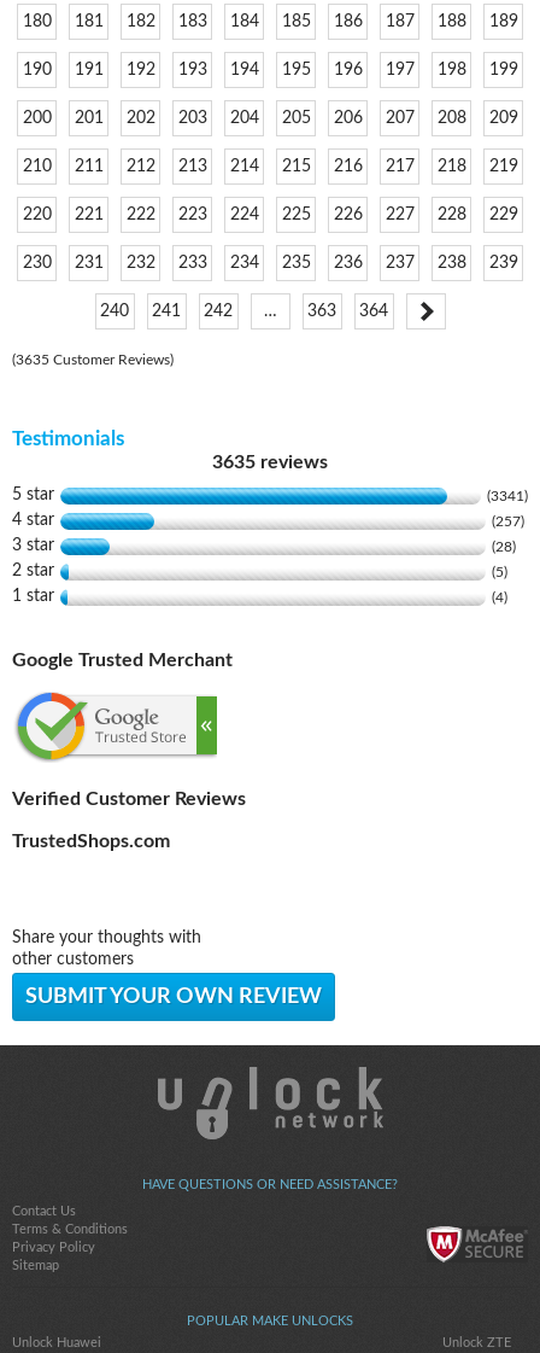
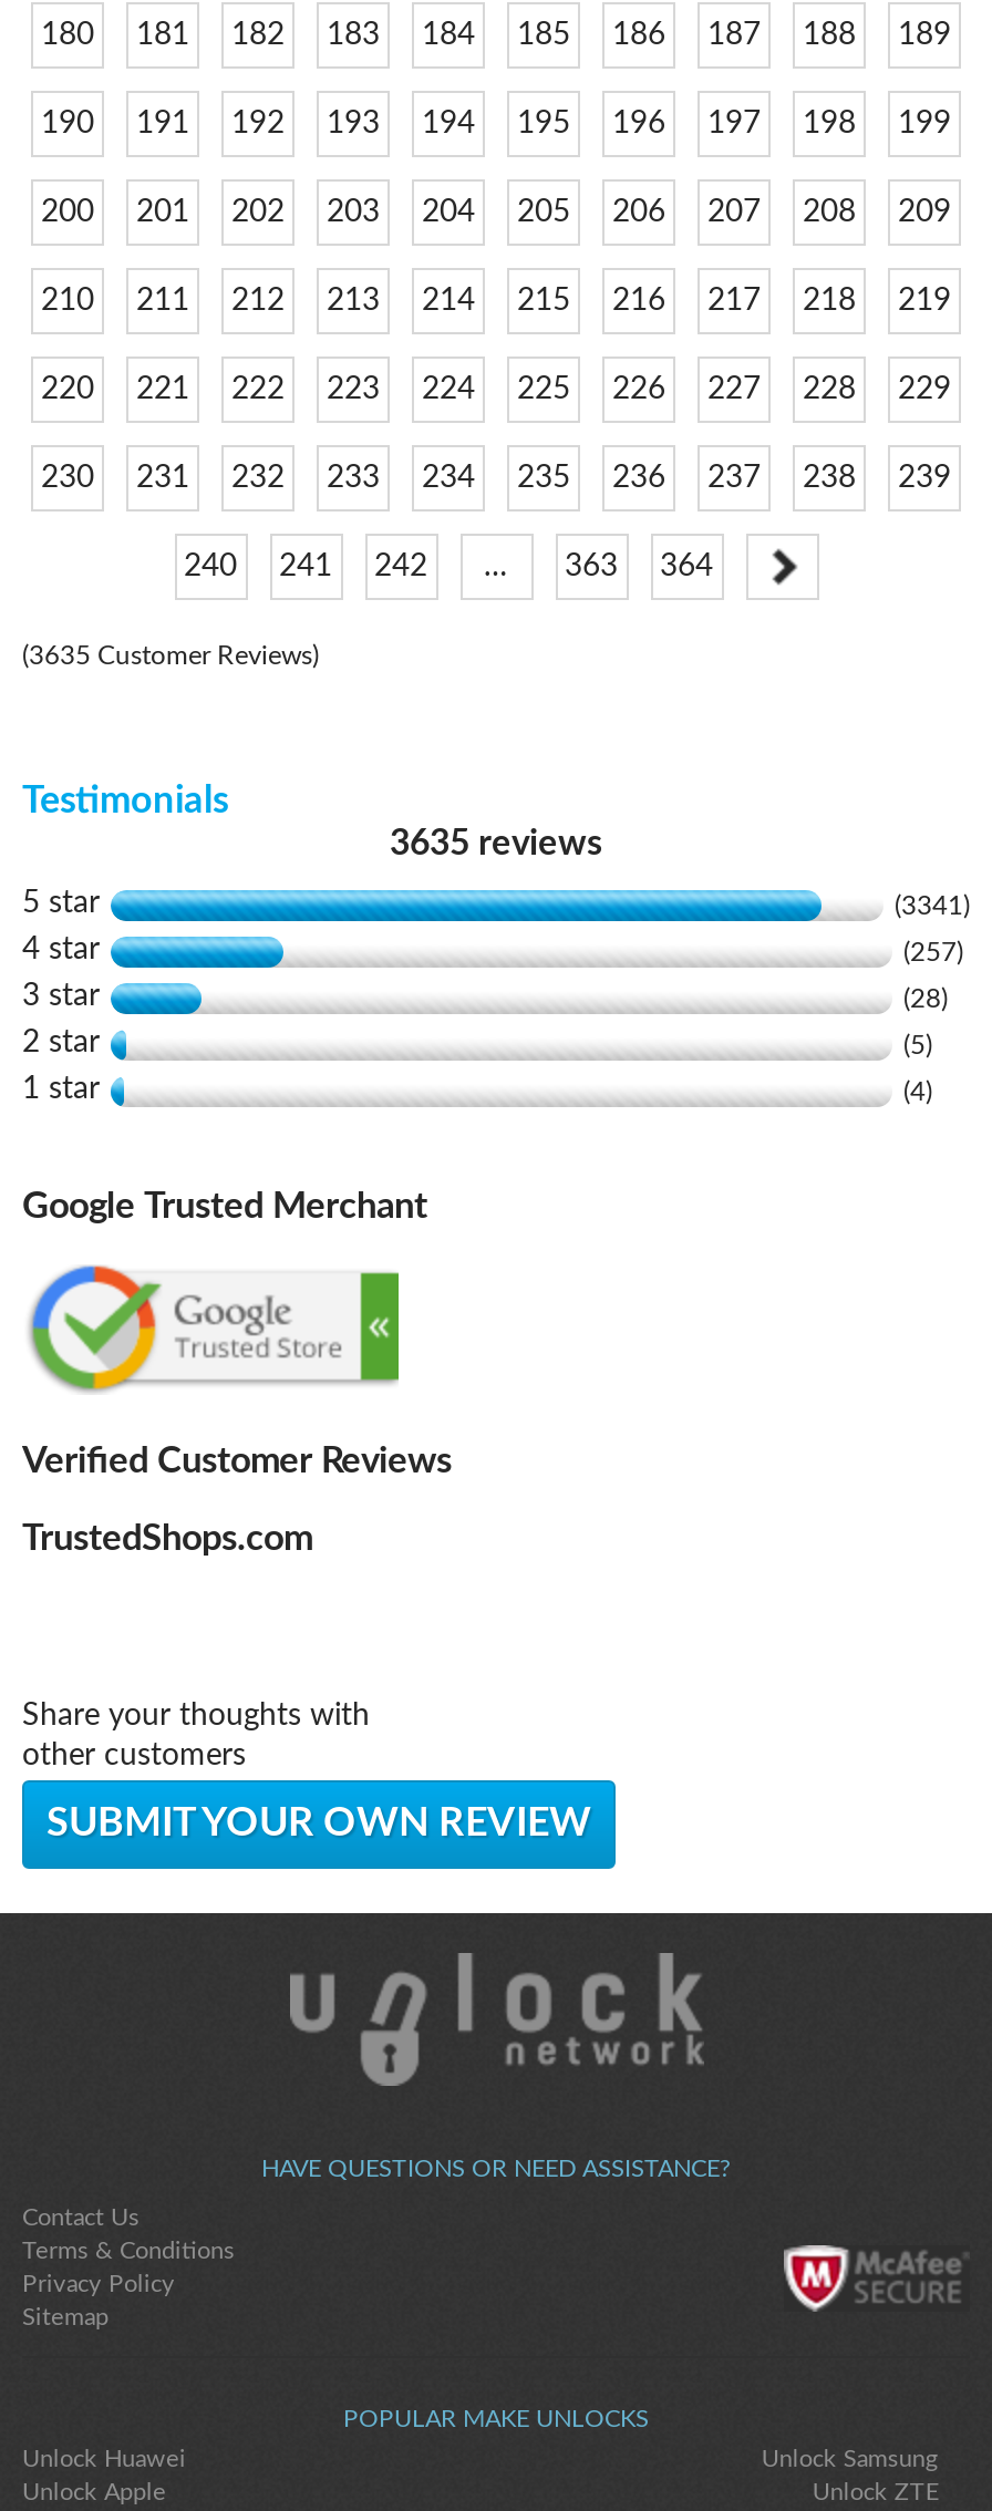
+ Unlock Samsung
+ Unlock Apple
